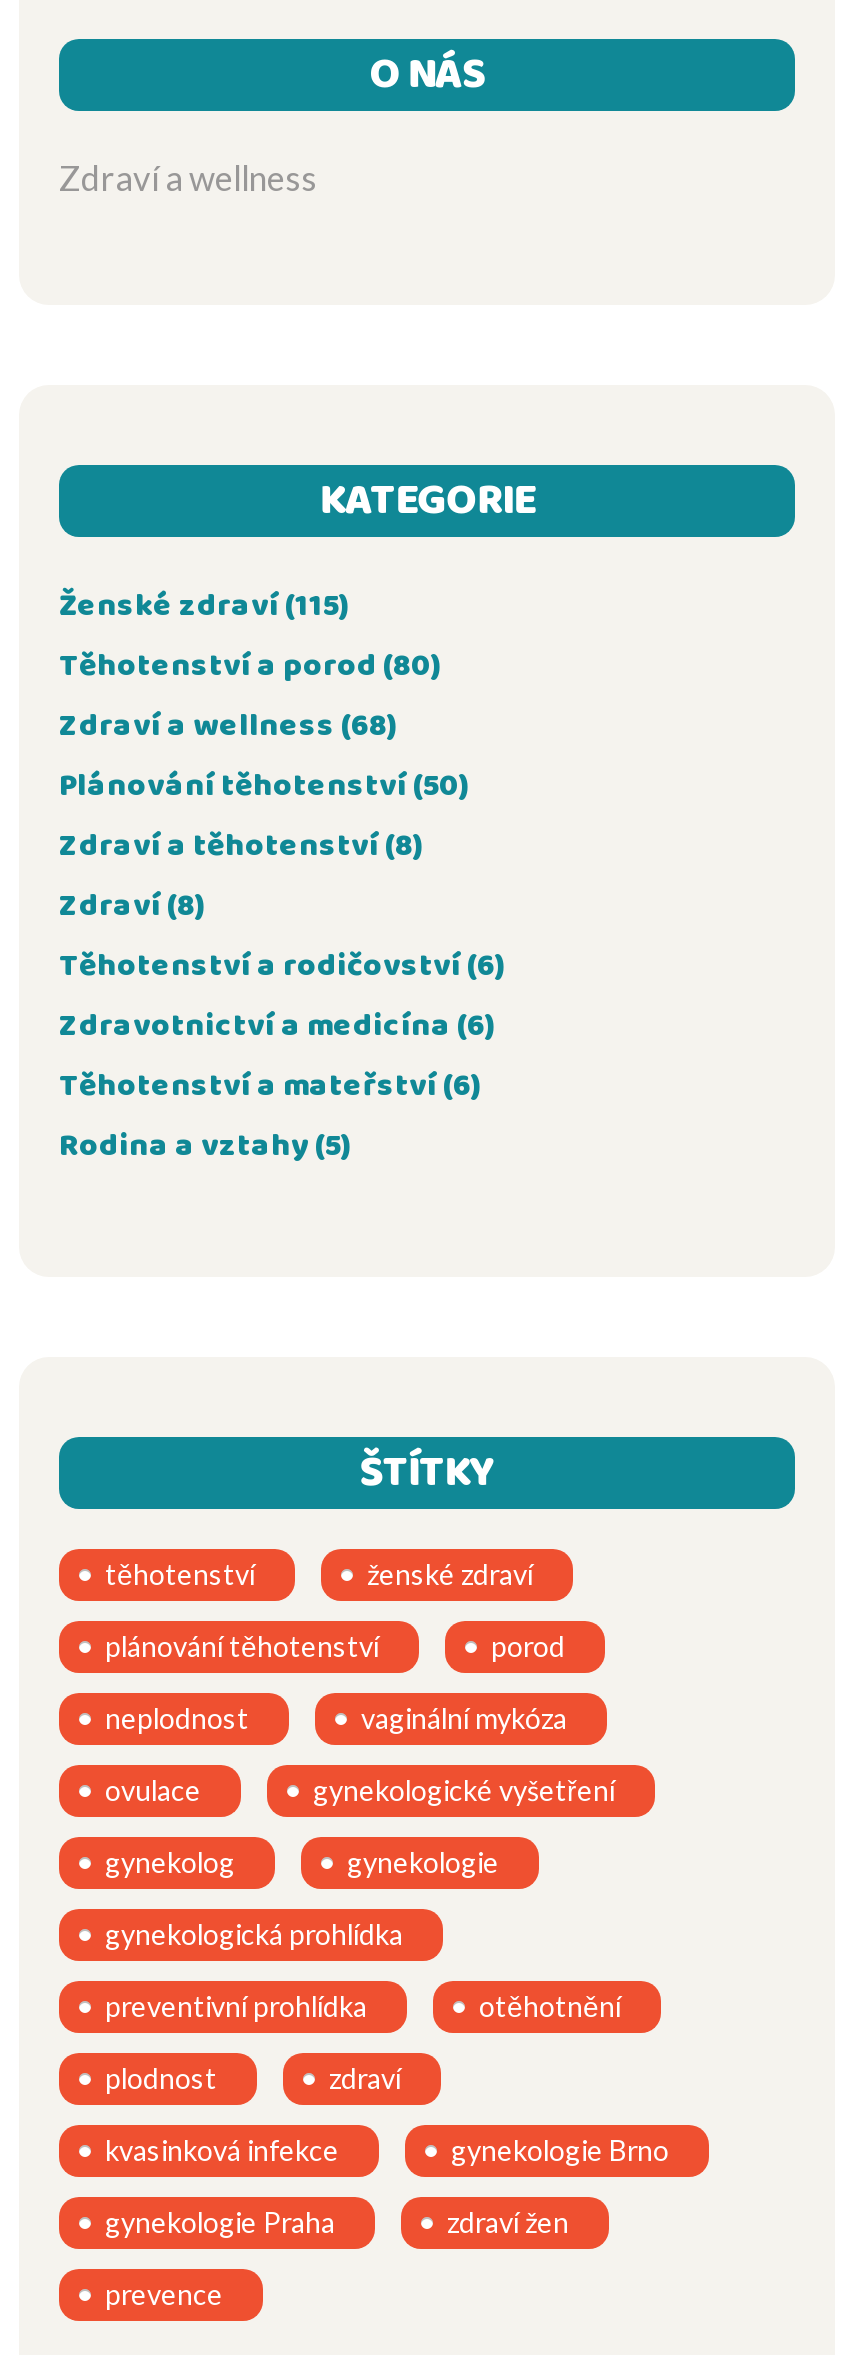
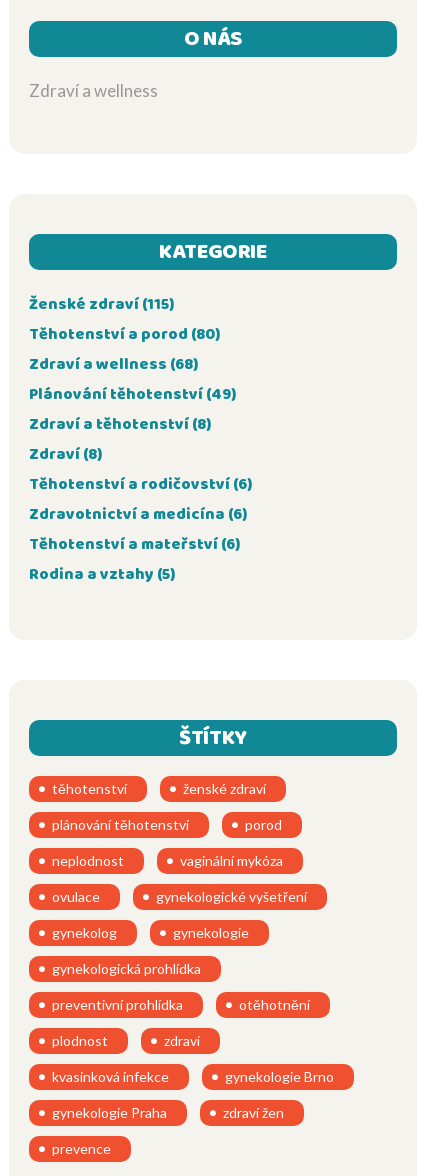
- Plánování těhotenství(50)
+ Plánování těhotenství(49)
